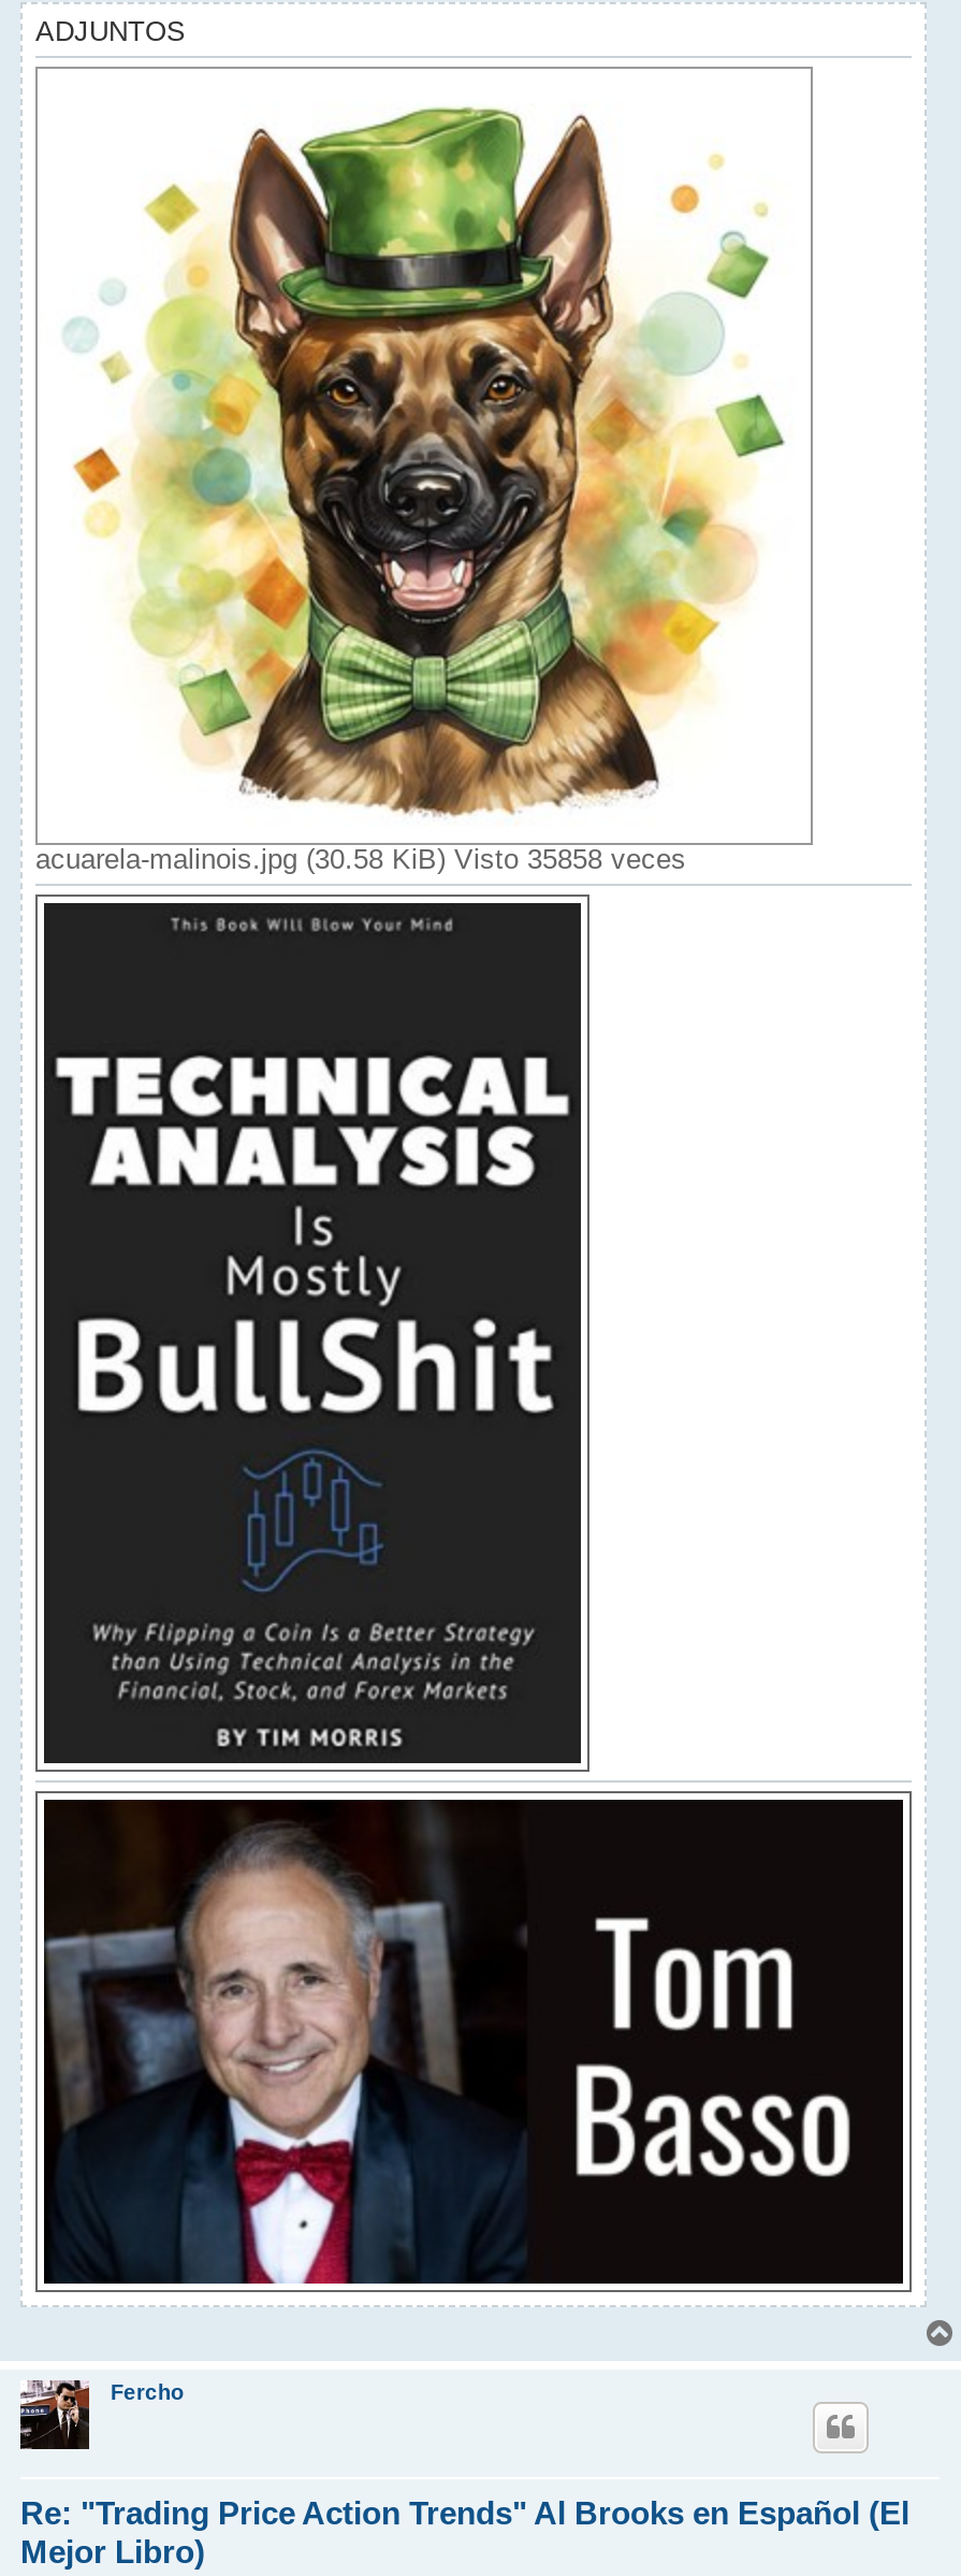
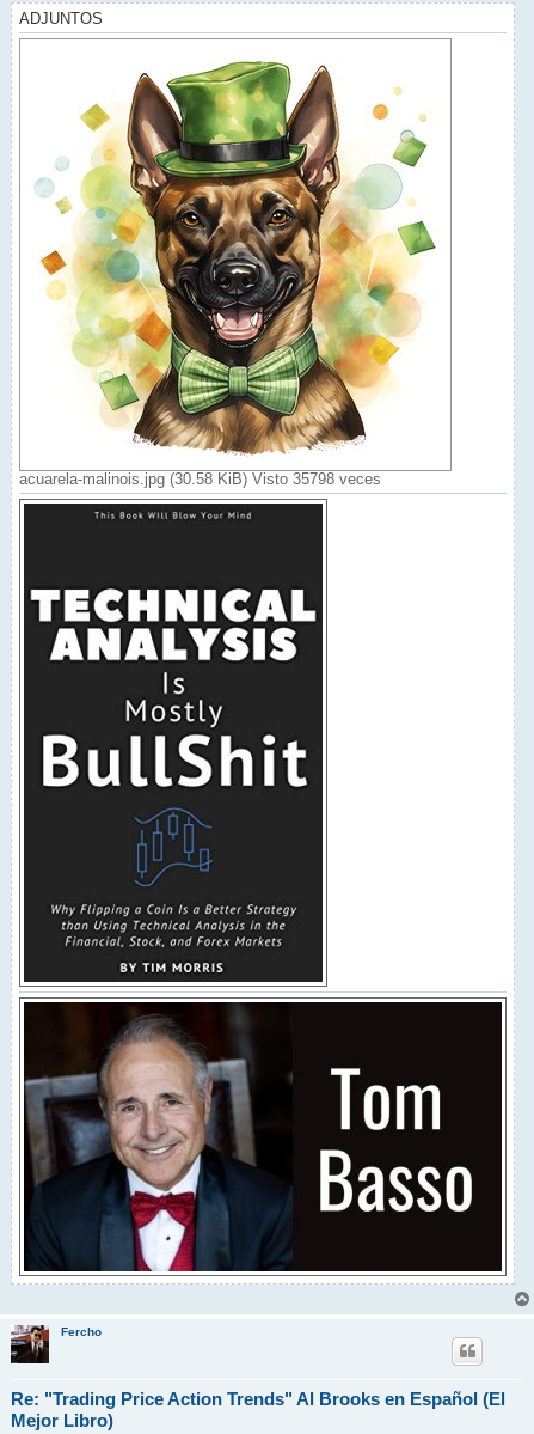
- acuarela-malinois.jpg (30.58 KiB) Visto 35858 veces
+ acuarela-malinois.jpg (30.58 KiB) Visto 35798 veces
